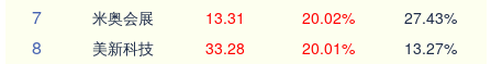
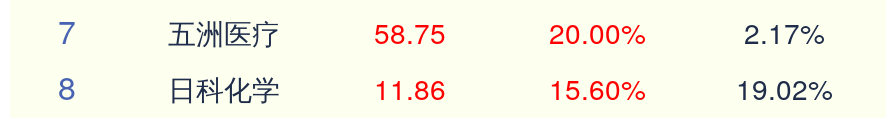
- 米奥会展
- 13.31
- 20.02%
- 27.43%
+ 五洲医疗
+ 58.75
+ 20.00%
+ 2.17%

- 美新科技
- 33.28
- 20.01%
- 13.27%
+ 日科化学
+ 11.86
+ 15.60%
+ 19.02%
